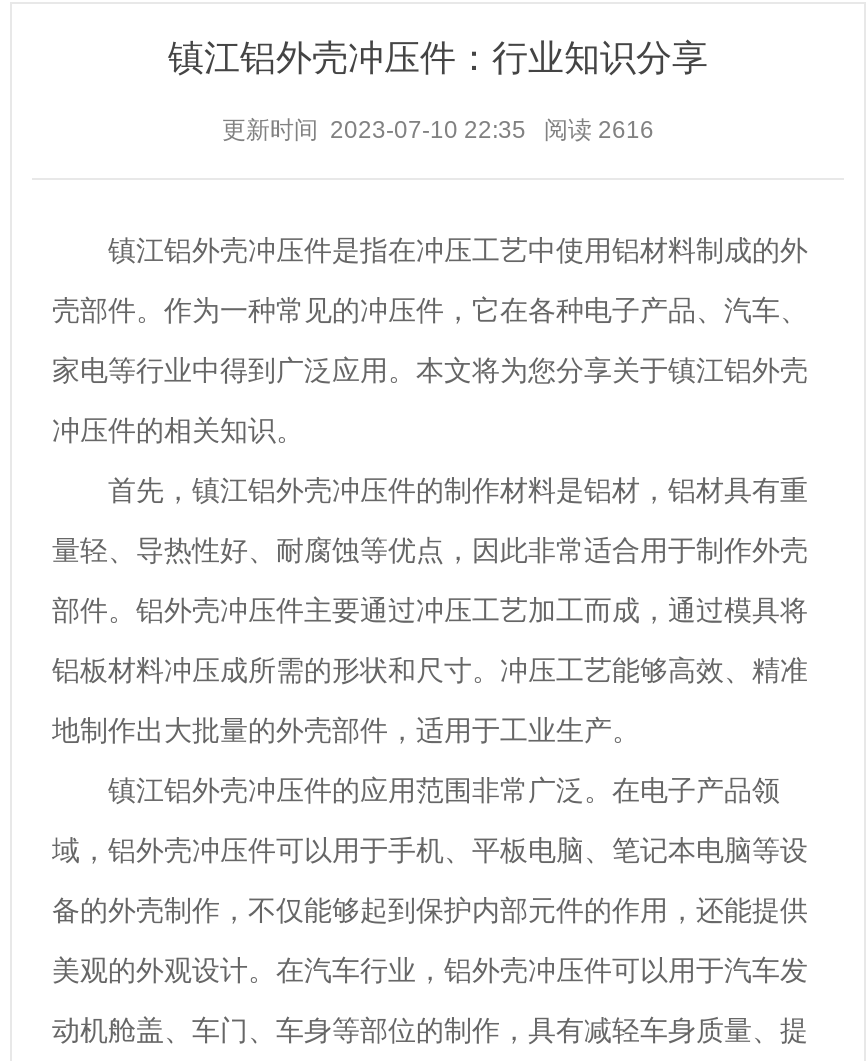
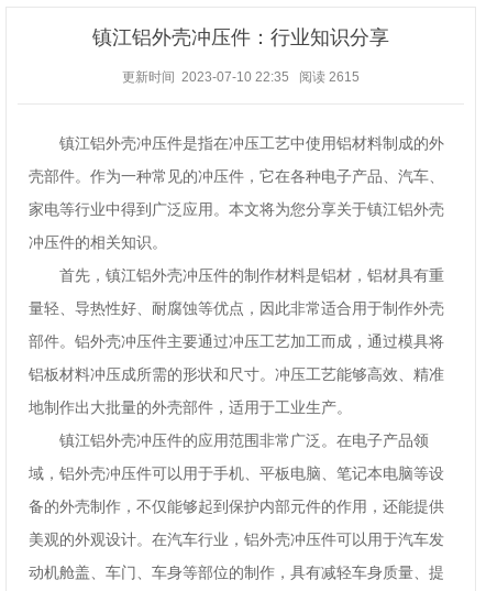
- 更新时间 2023-07-10 22:35 阅读2616
+ 更新时间 2023-07-10 22:35 阅读2615
